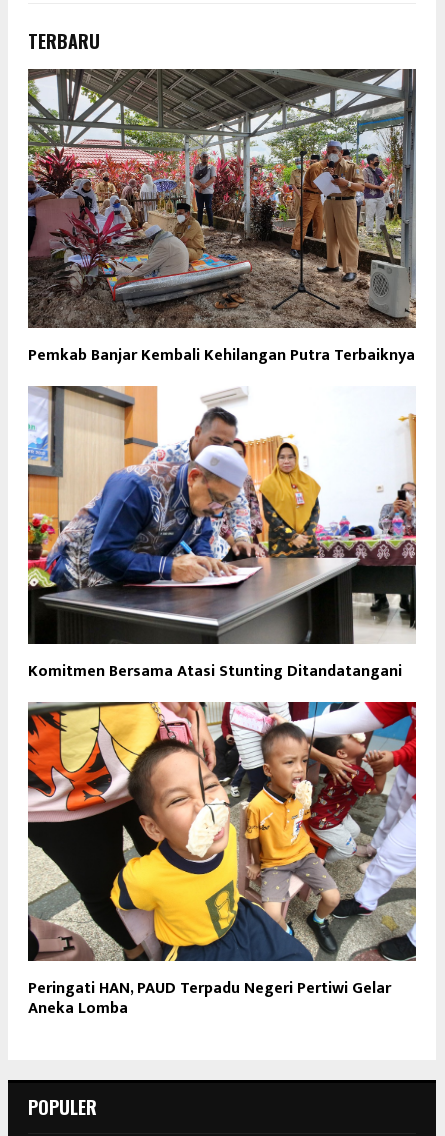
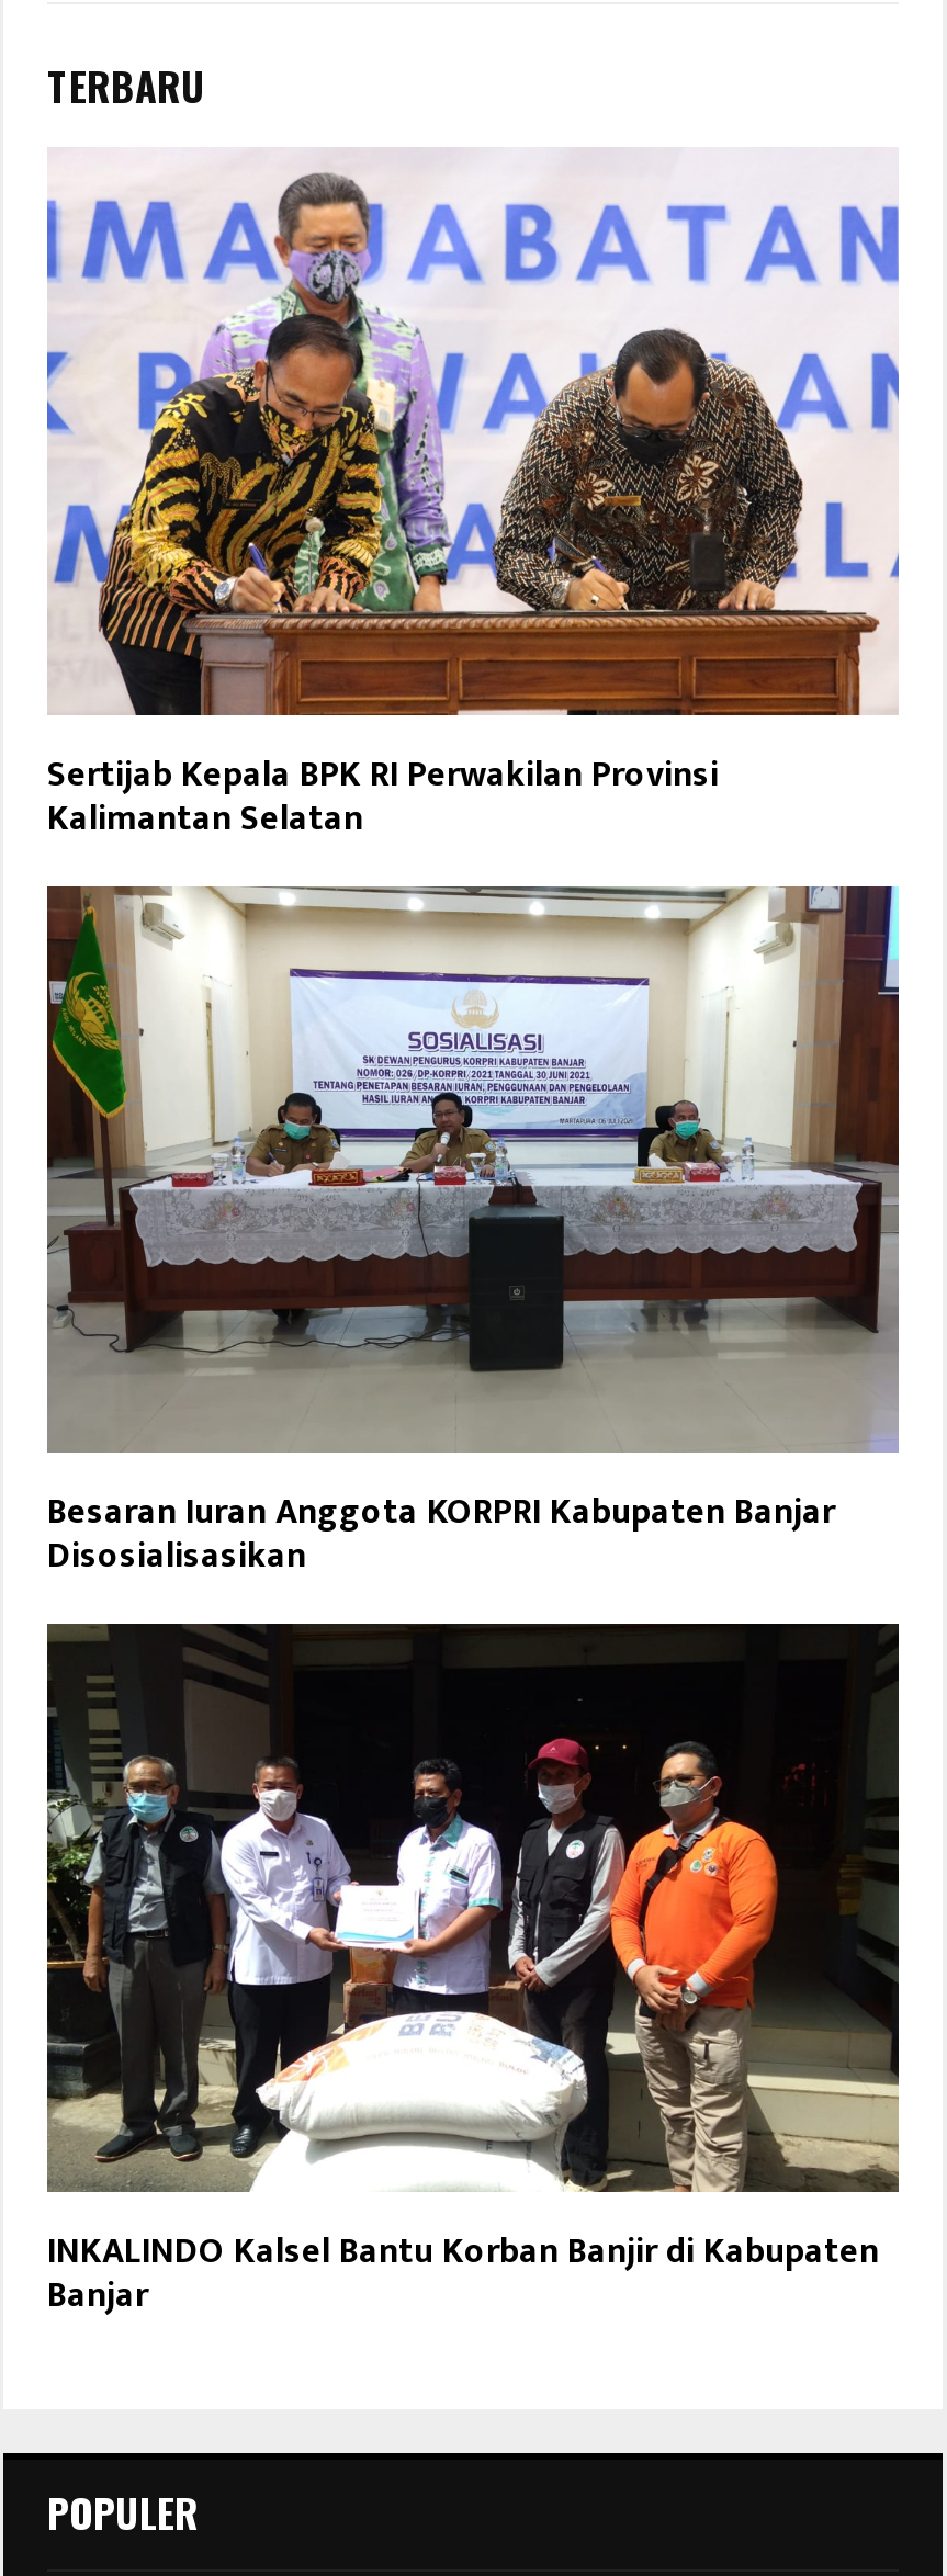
- [image]
- Pemkab Banjar Kembali Kehilangan Putra Terbaiknya
+ [image]
+ Sertijab Kepala BPK RI Perwakilan Provinsi
+ Kalimantan Selatan

- [image]
- Komitmen Bersama Atasi Stunting Ditandatangani
+ [image]
+ Besaran Iuran Anggota KORPRI Kabupaten Banjar
+ Disosialisasikan

- [image]
- Peringati HAN, PAUD Terpadu Negeri Pertiwi Gelar
- Aneka Lomba
+ [image]
+ INKALINDO Kalsel Bantu Korban Banjir di Kabupaten
+ Banjar
